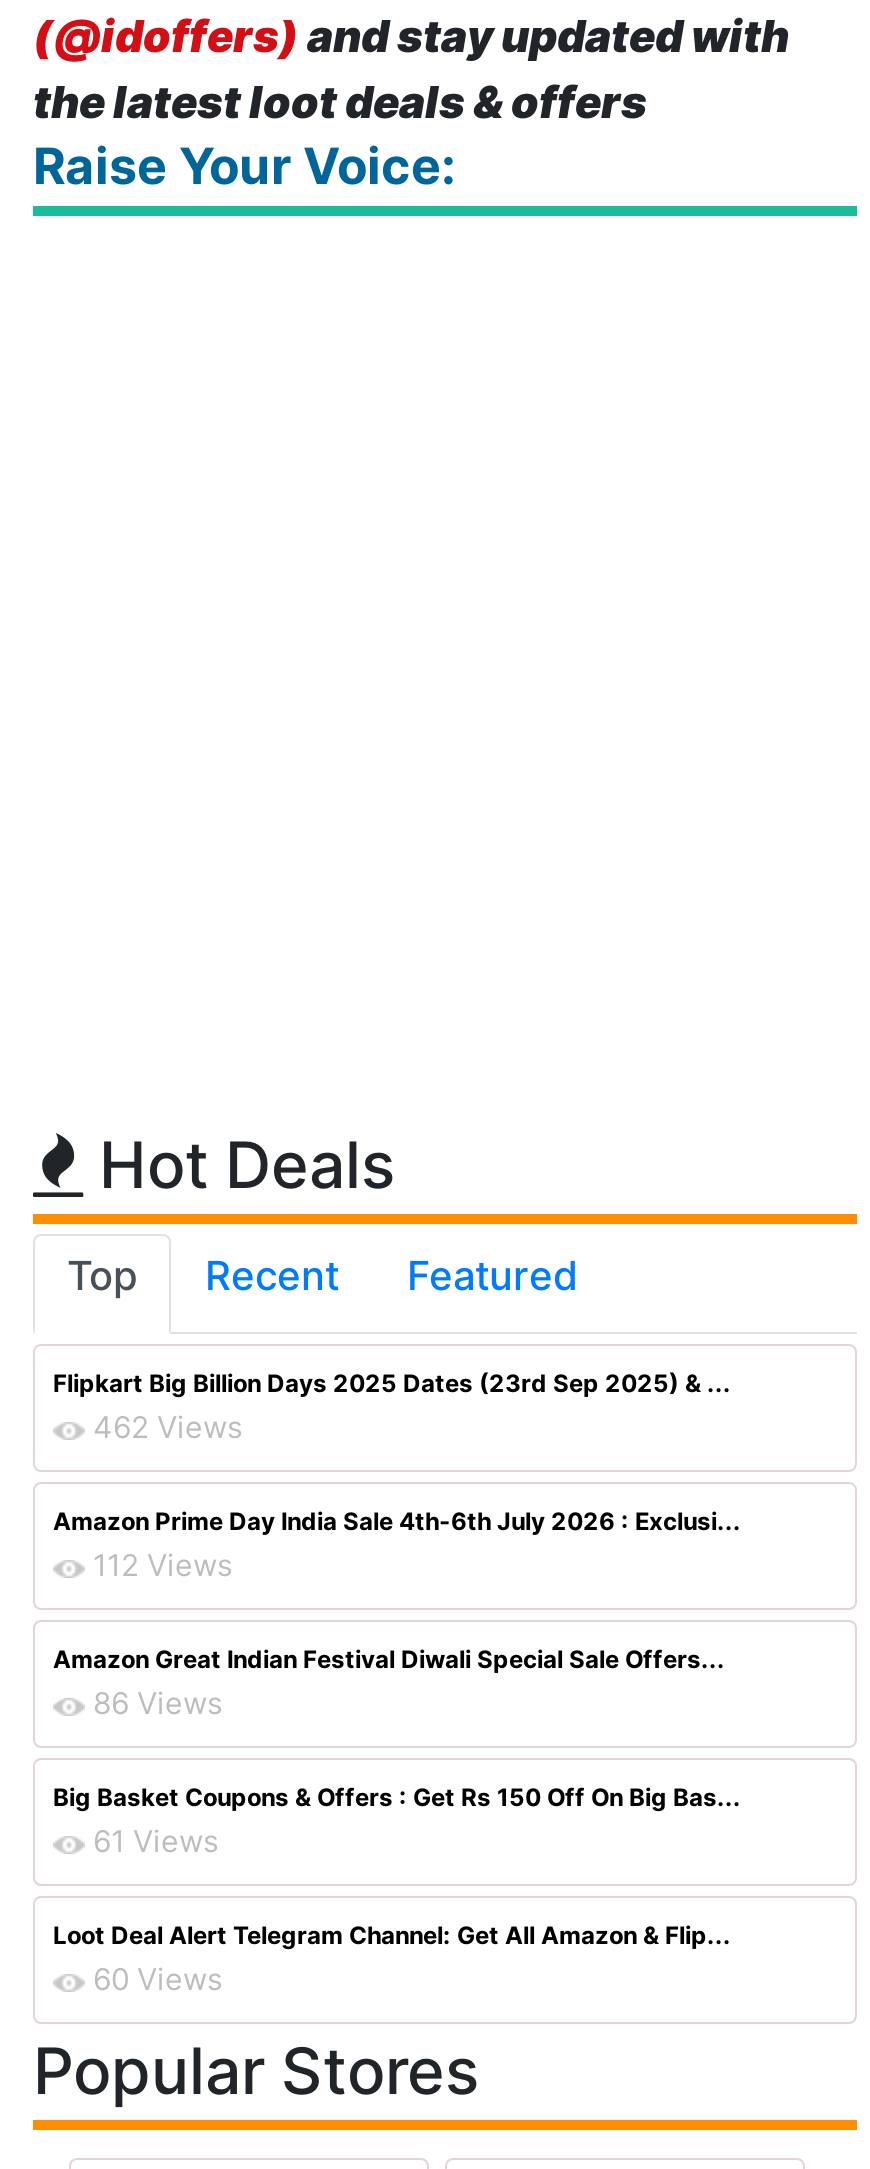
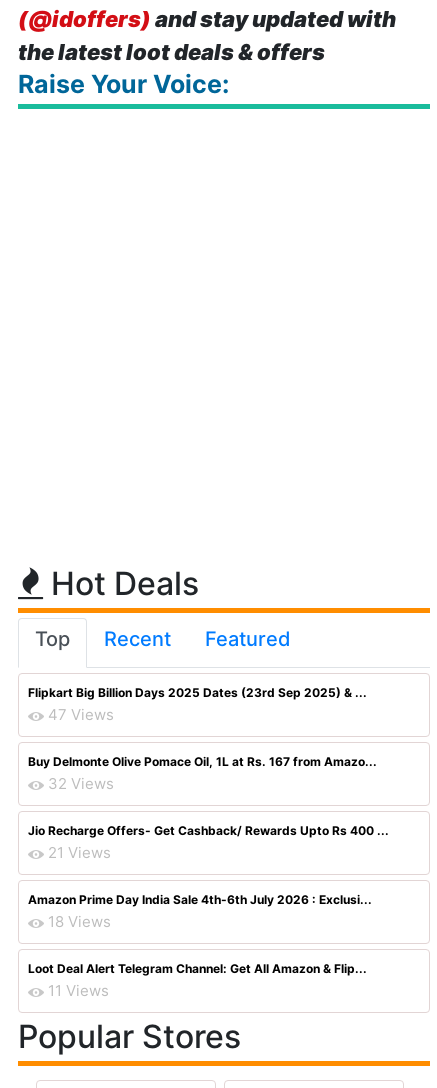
- 462 Views
+ 47 Views
+ Buy Delmonte Olive Pomace Oil, 1L at Rs. 167 from Amazo...
+ 32 Views
+ Jio Recharge Offers- Get Cashback/ Rewards Upto Rs 400 ...
+ 21 Views

moved down: Amazon Prime Day India Sale 4th-6th July 2026 : Exclusi...

- 112 Views
- Amazon Great Indian Festival Diwali Special Sale Offers...
- 86 Views
- Big Basket Coupons & Offers : Get Rs 150 Off On Big Bas...
- 61 Views
+ 18 Views

- 60 Views
+ 11 Views
